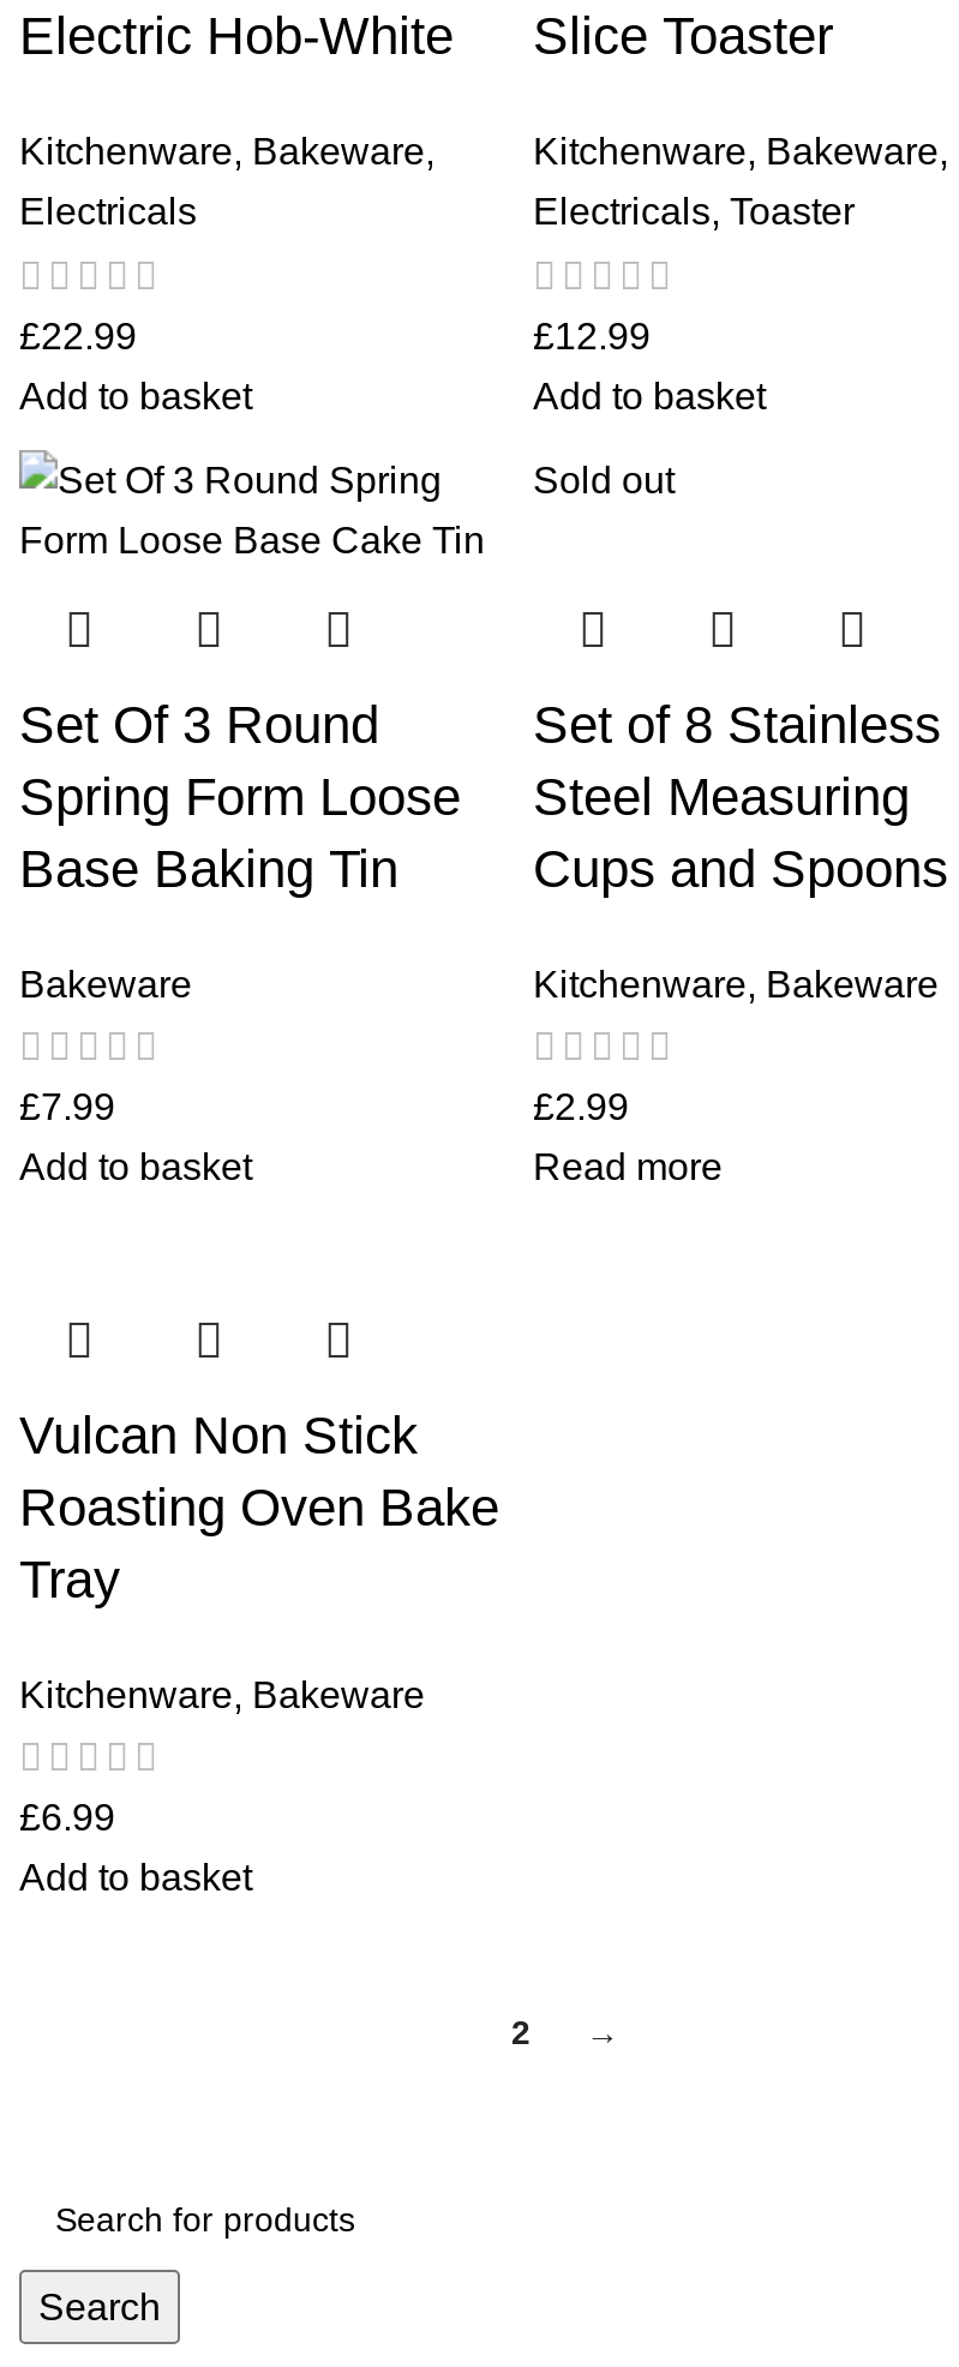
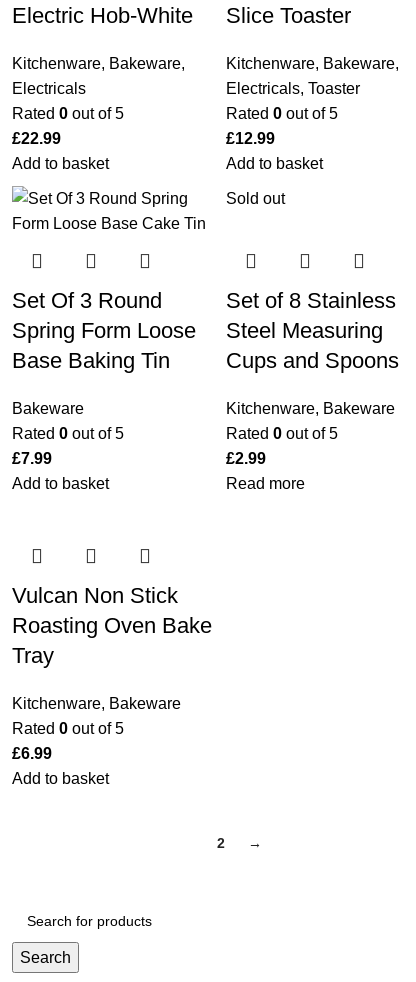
+ Rated 0 out of 5

+ Rated 0 out of 5

+ Rated 0 out of 5

+ Rated 0 out of 5

+ Rated 0 out of 5
